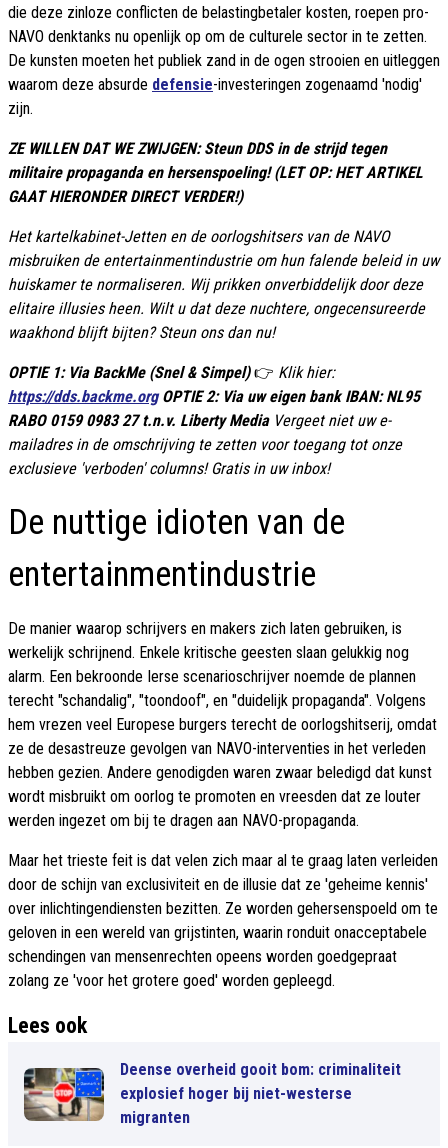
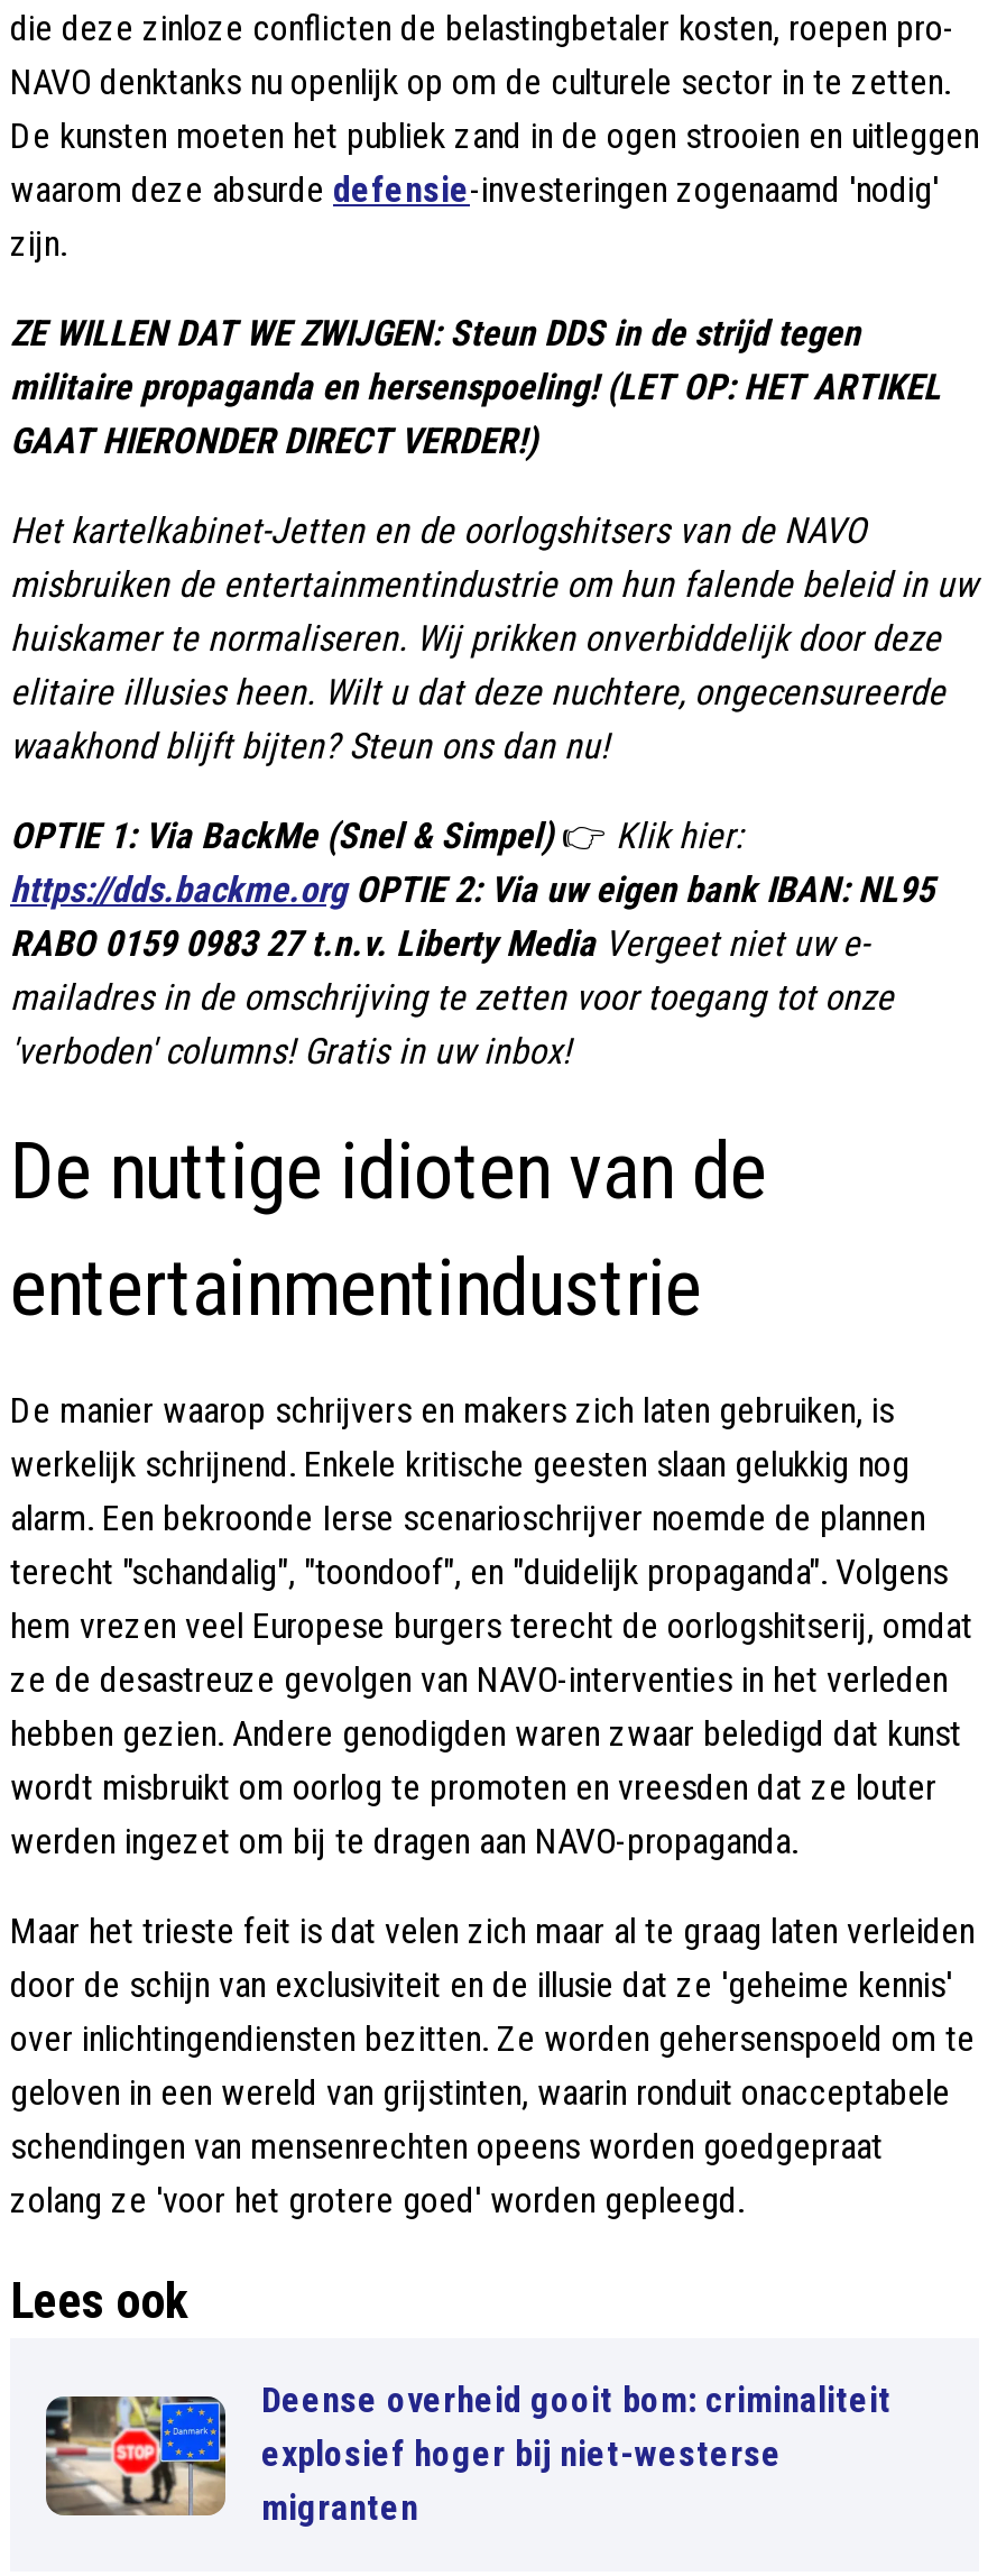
- exclusieve 'verboden' columns! Gratis in uw inbox!
+ 'verboden' columns! Gratis in uw inbox!
